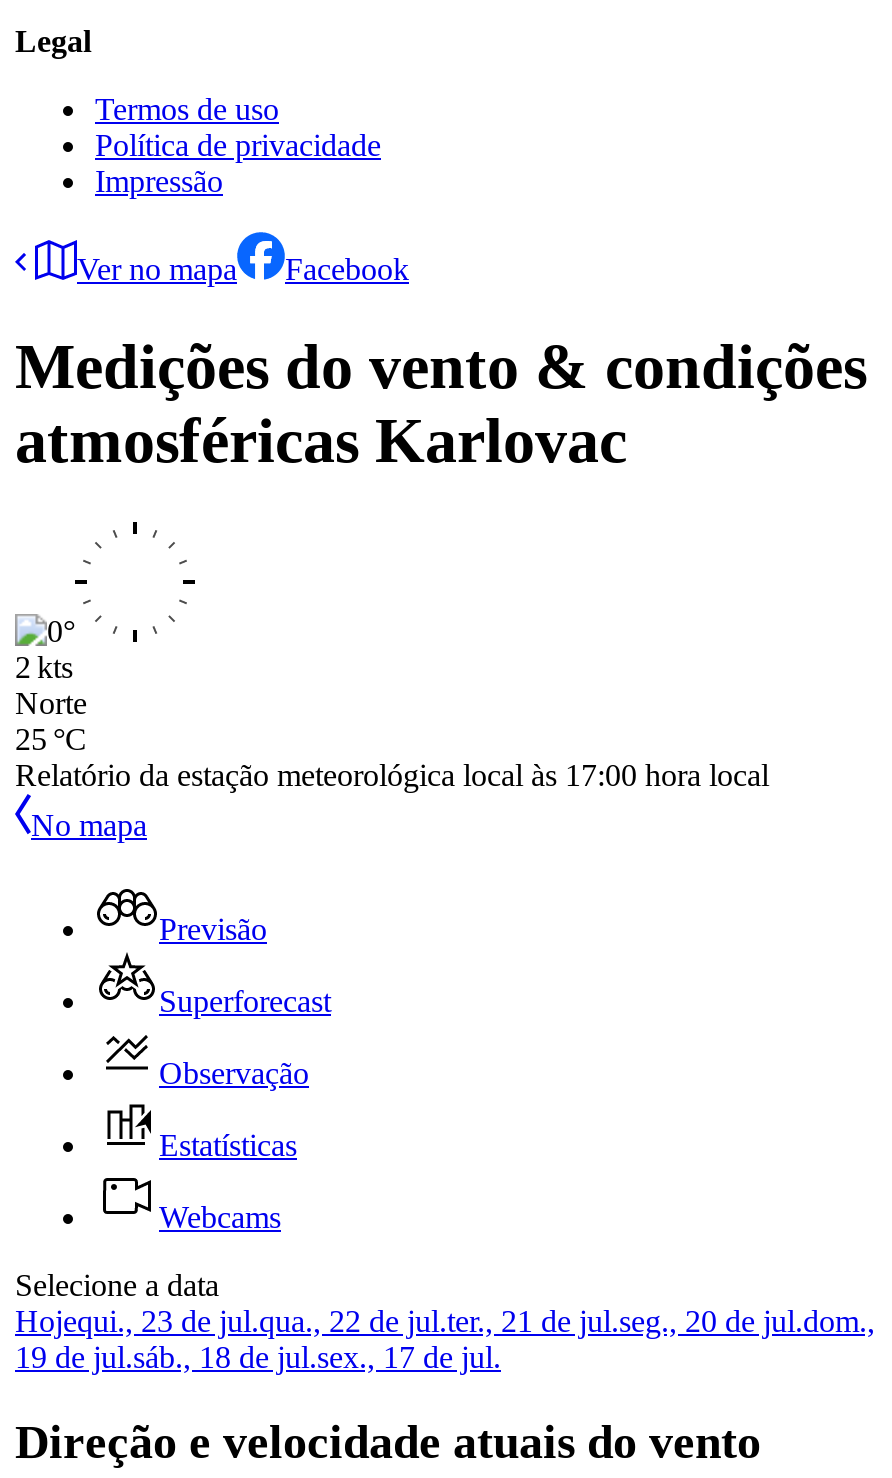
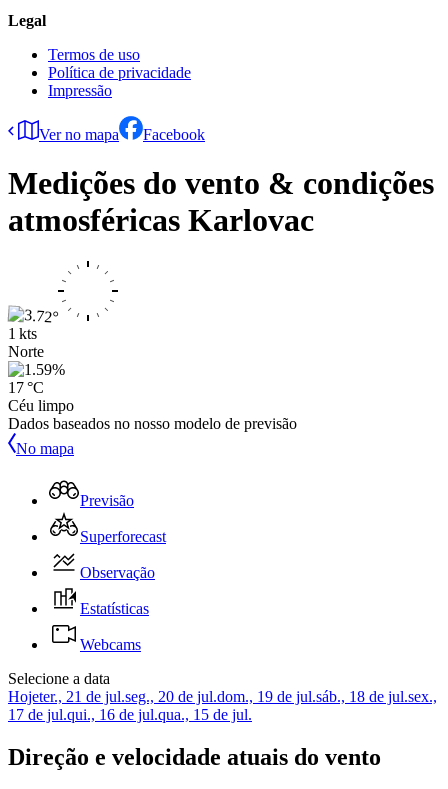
- 2 kts
+ 1 kts

- 25 °C
- Relatório da estação meteorológica local às 17:00 hora local
+ 17 °C
+ Céu limpo
+ Dados baseados no nosso modelo de previsão

- Hojequi., 23 de jul.qua., 22 de jul.ter., 21 de jul.seg., 20 de jul.dom.,
+ Hojeter., 21 de jul.seg., 20 de jul.dom., 19 de jul.sáb., 18 de jul.sex.,

- 19 de jul.sáb., 18 de jul.sex., 17 de jul.
+ 17 de jul.qui., 16 de jul.qua., 15 de jul.
